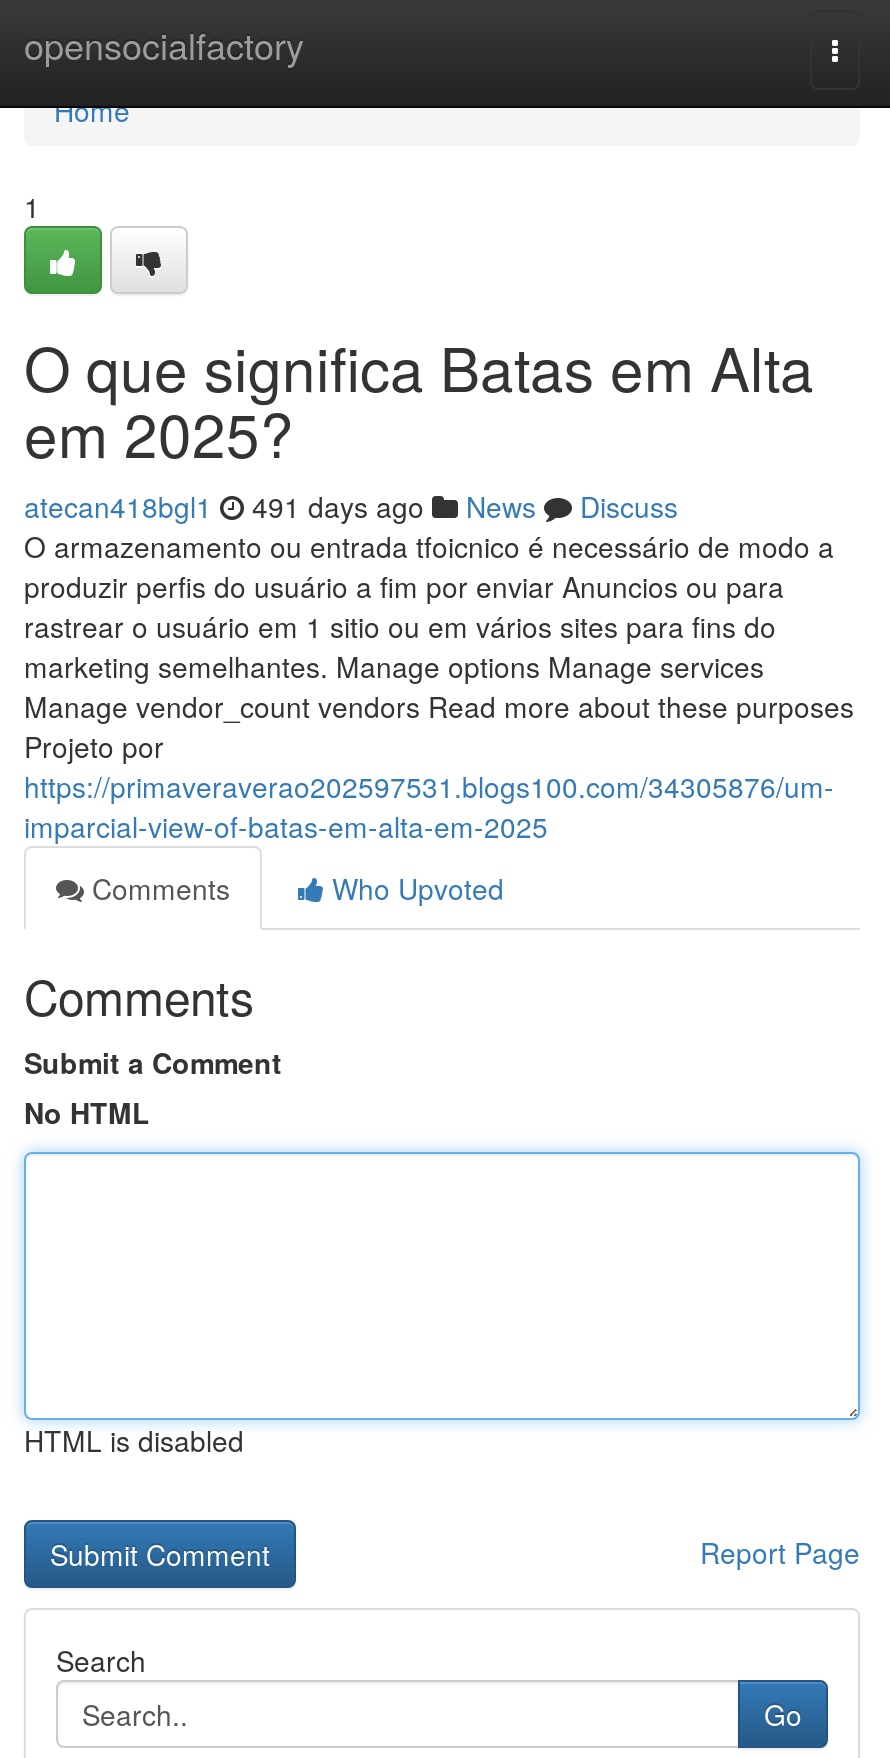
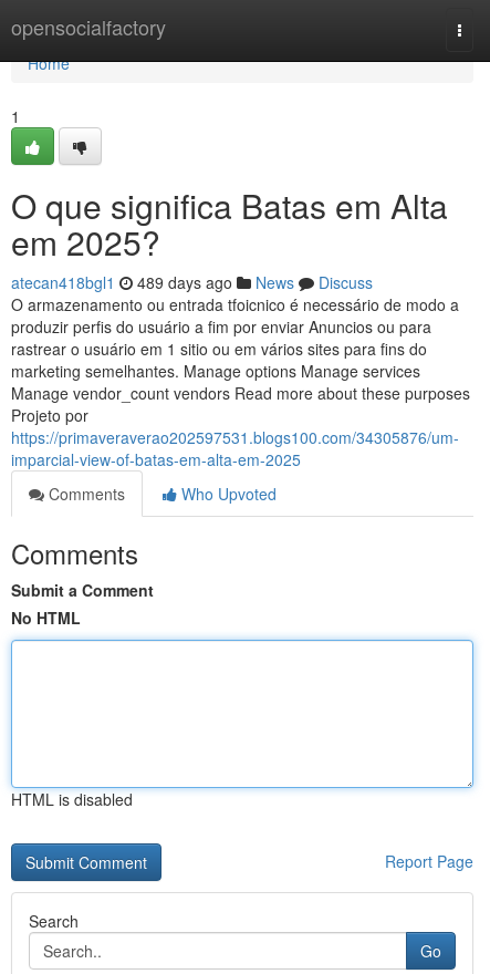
- atecan418bgl1 491 days ago News Discuss
+ atecan418bgl1 489 days ago News Discuss
